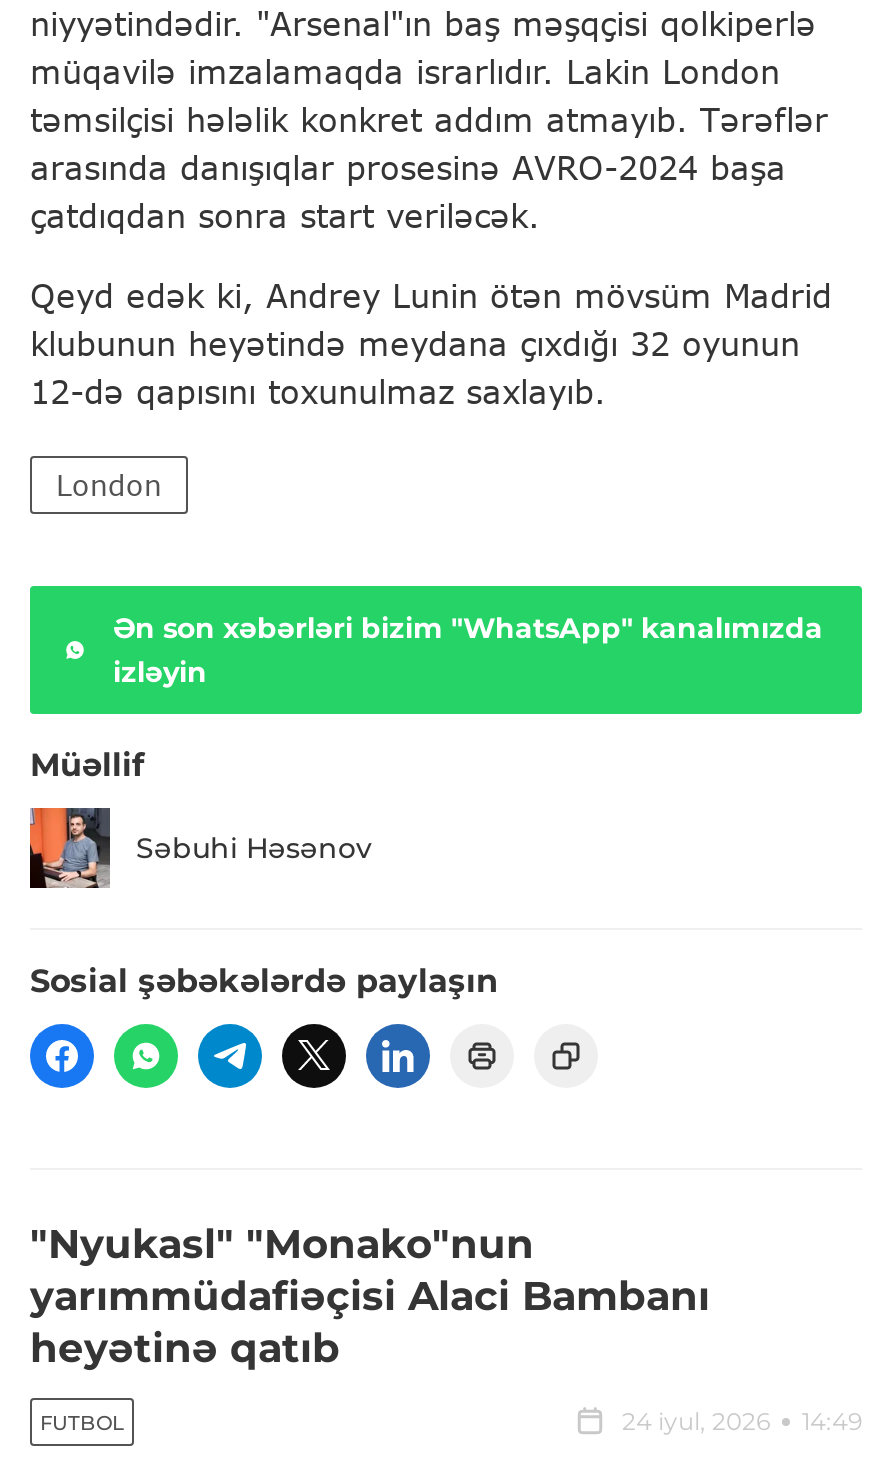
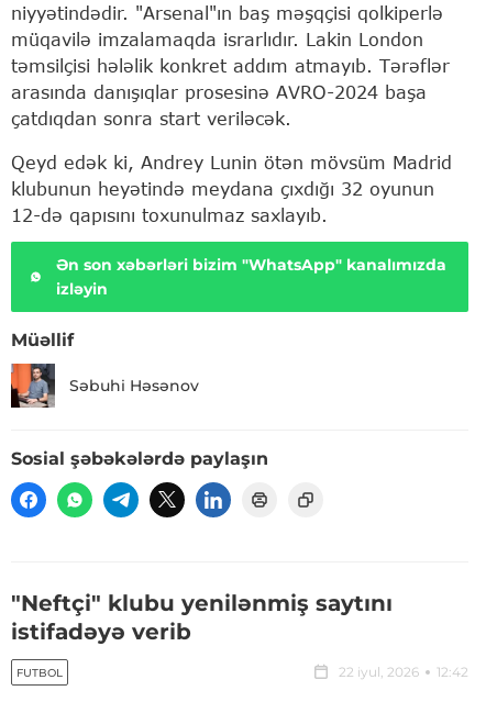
- London

- "Nyukasl" "Monako"nun
- yarımmüdafiəçisi Alaci Bambanı
- heyətinə qatıb
+ "Neftçi" klubu yenilənmiş saytını
+ istifadəyə verib

- 24 iyul, 2026
- 14:49
+ 22 iyul, 2026
+ 12:42
